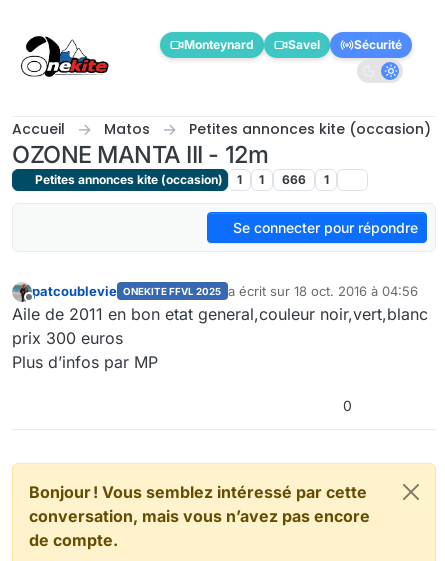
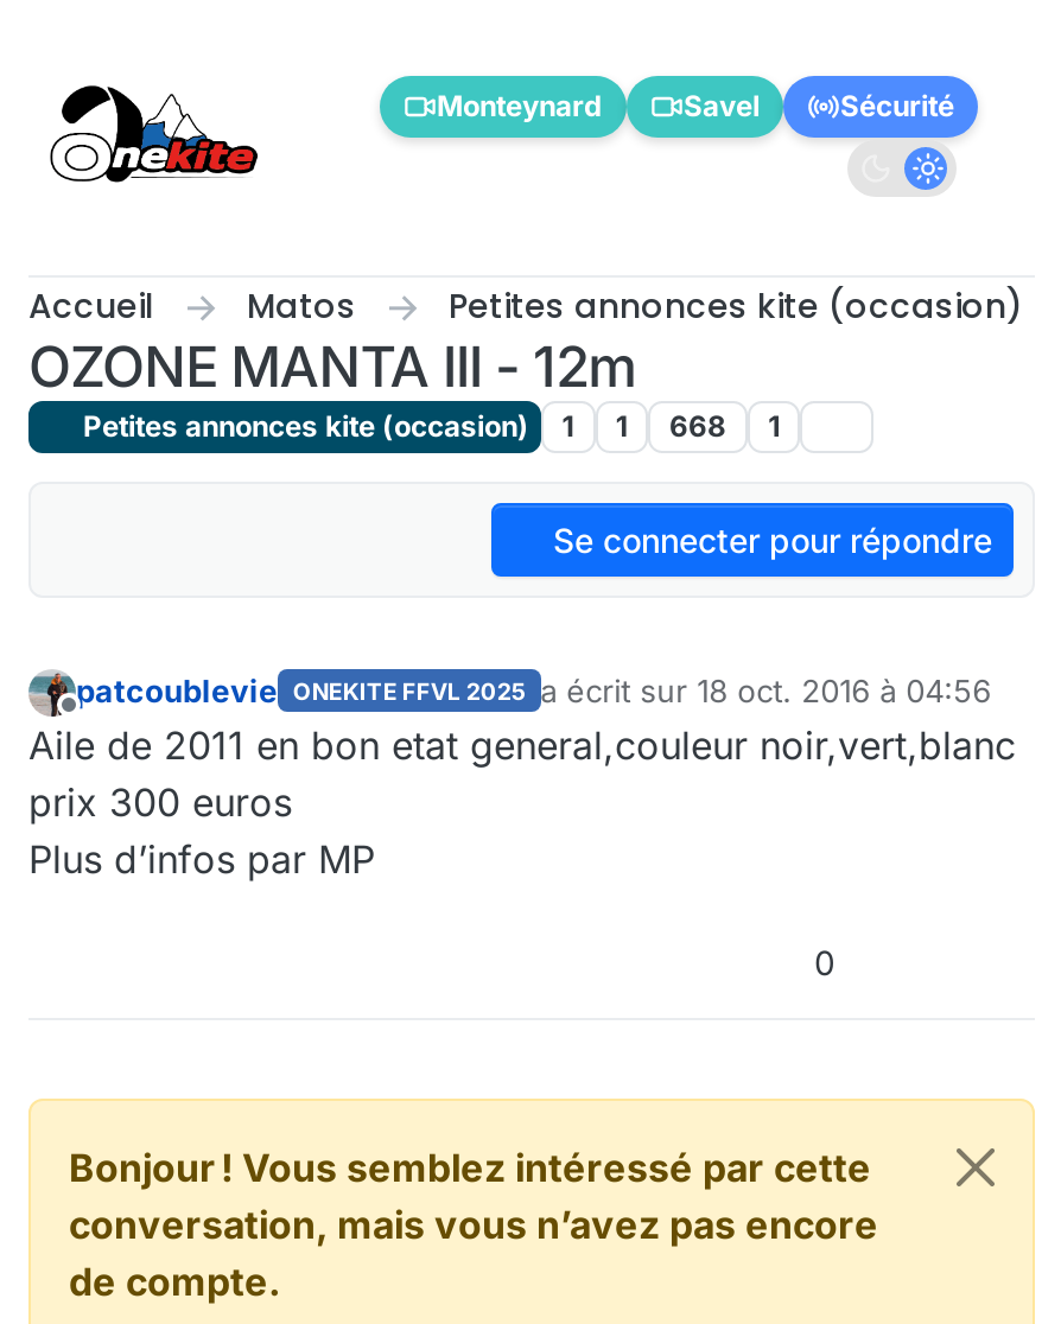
- Petites annonces kite (occasion) 1 1 666 1
+ Petites annonces kite (occasion) 1 1 668 1
